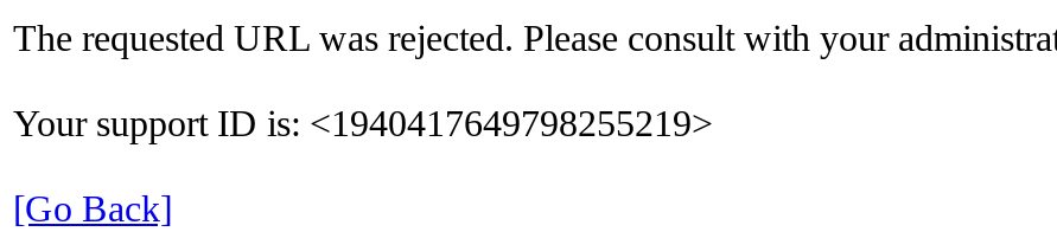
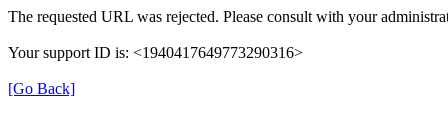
- Your support ID is: <1940417649798255219>
+ Your support ID is: <1940417649773290316>
